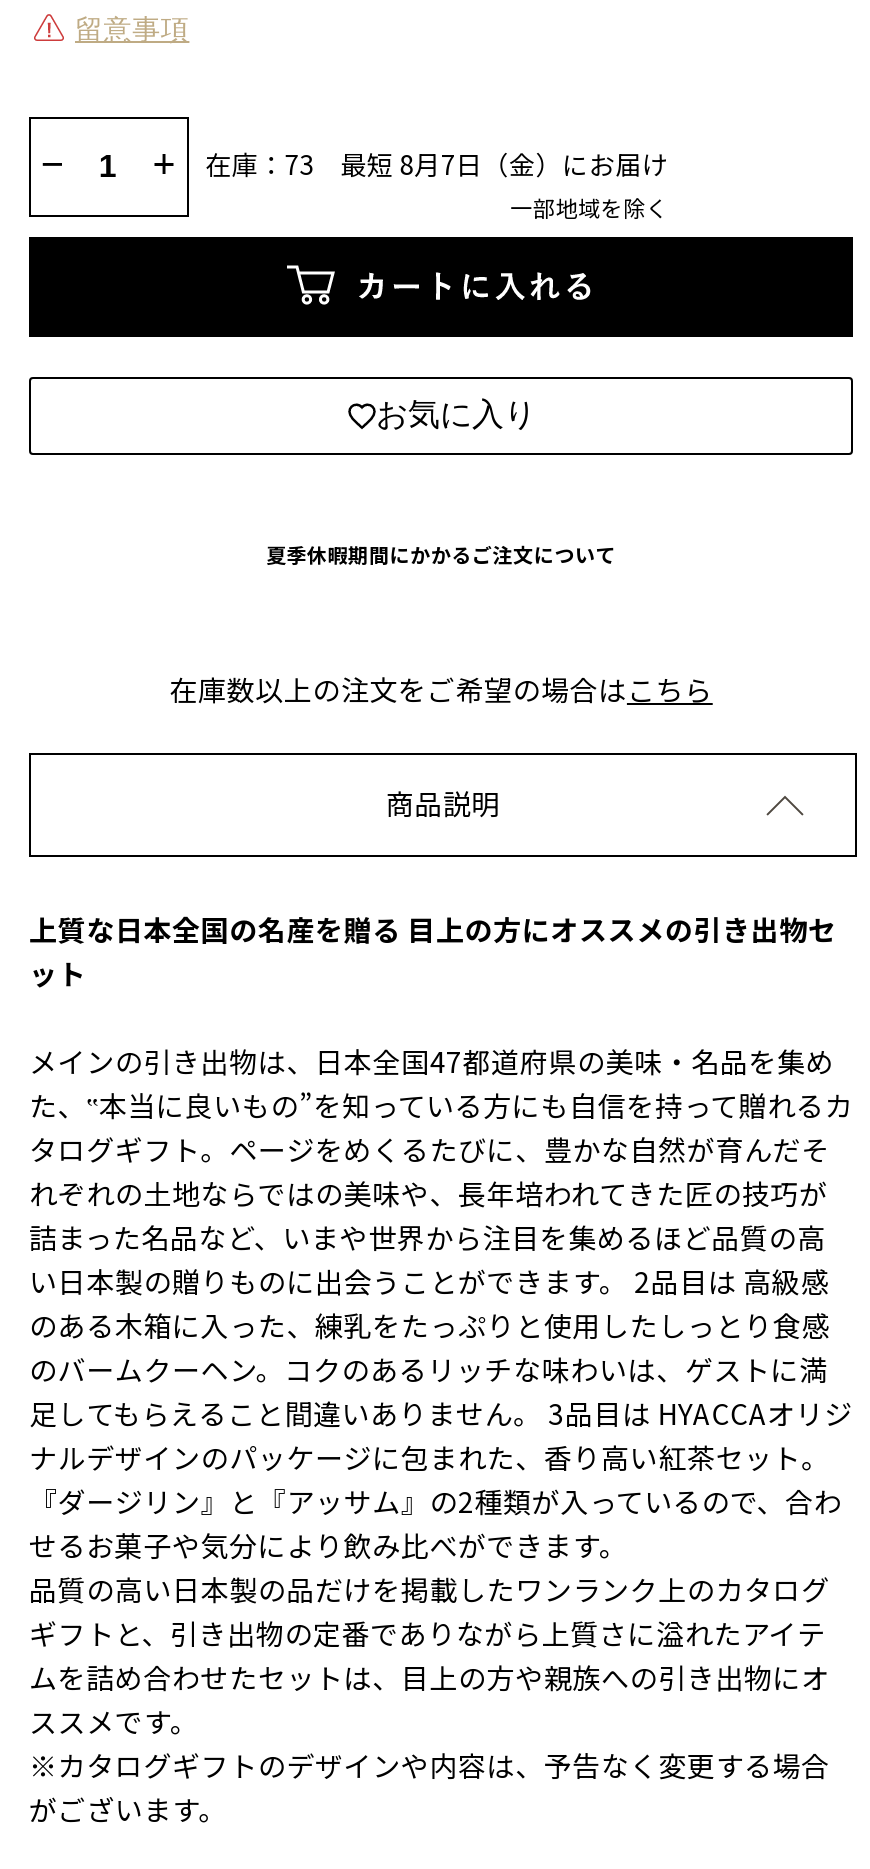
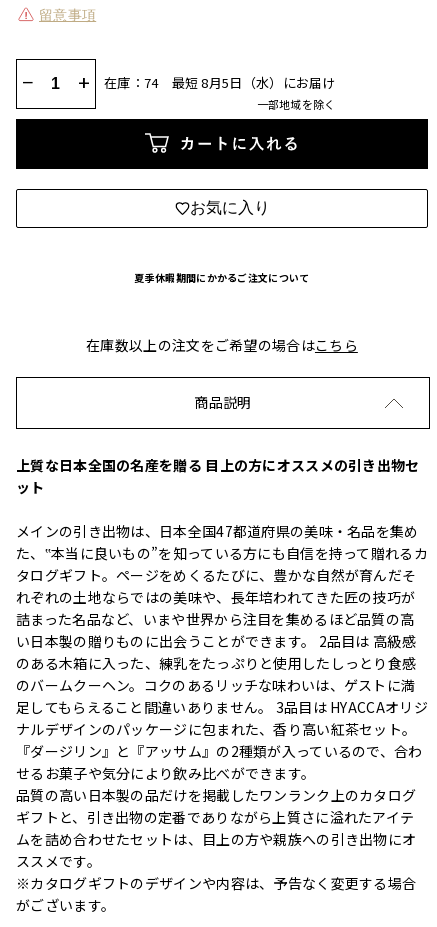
- 在庫：73
+ 在庫：74

- 最短 8月7日（金）にお届け
+ 最短 8月5日（水）にお届け
